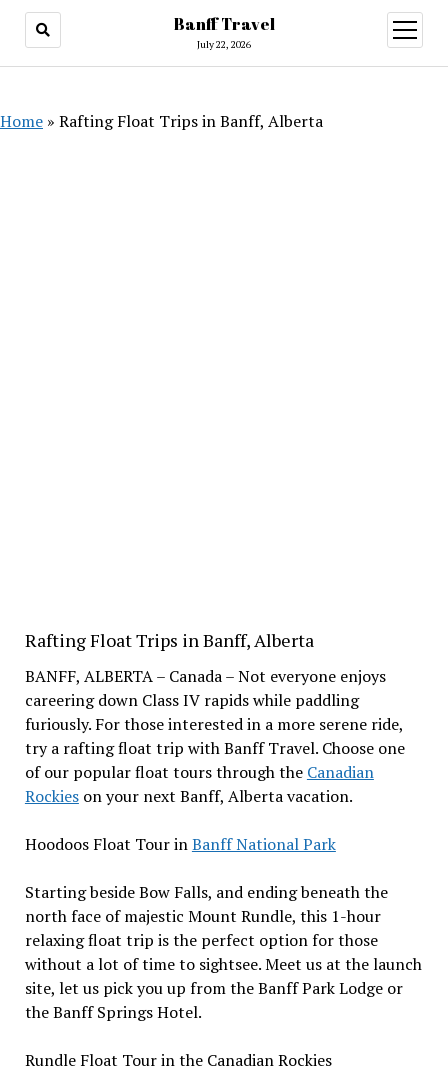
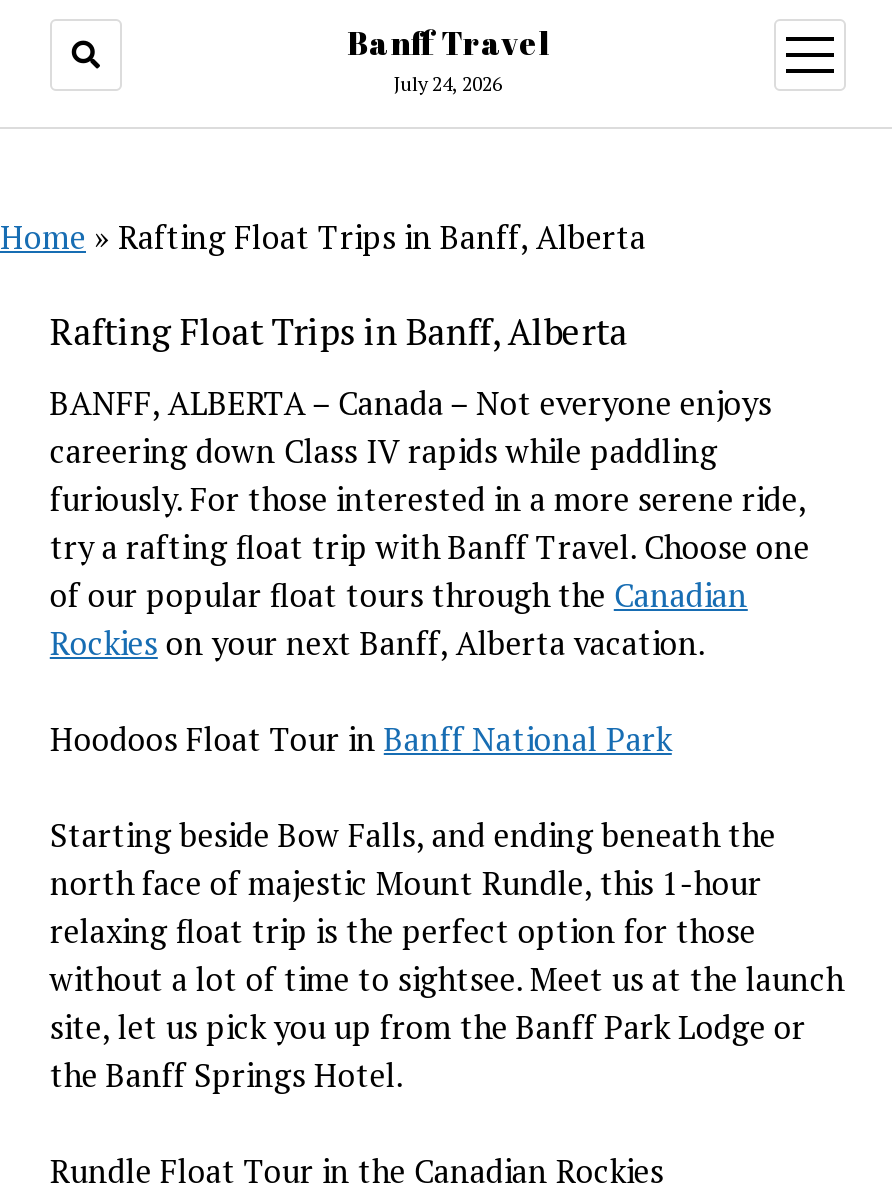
- July 22, 2026
+ July 24, 2026
